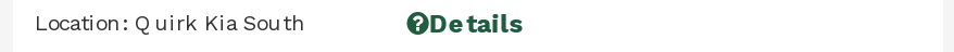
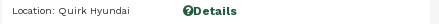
- Location: Quirk Kia South
+ Location: Quirk Hyundai
